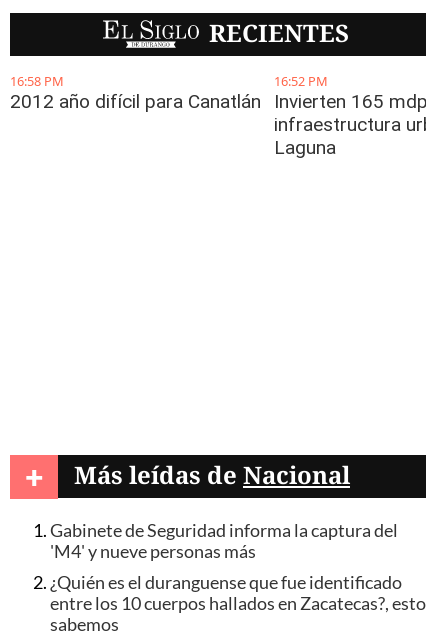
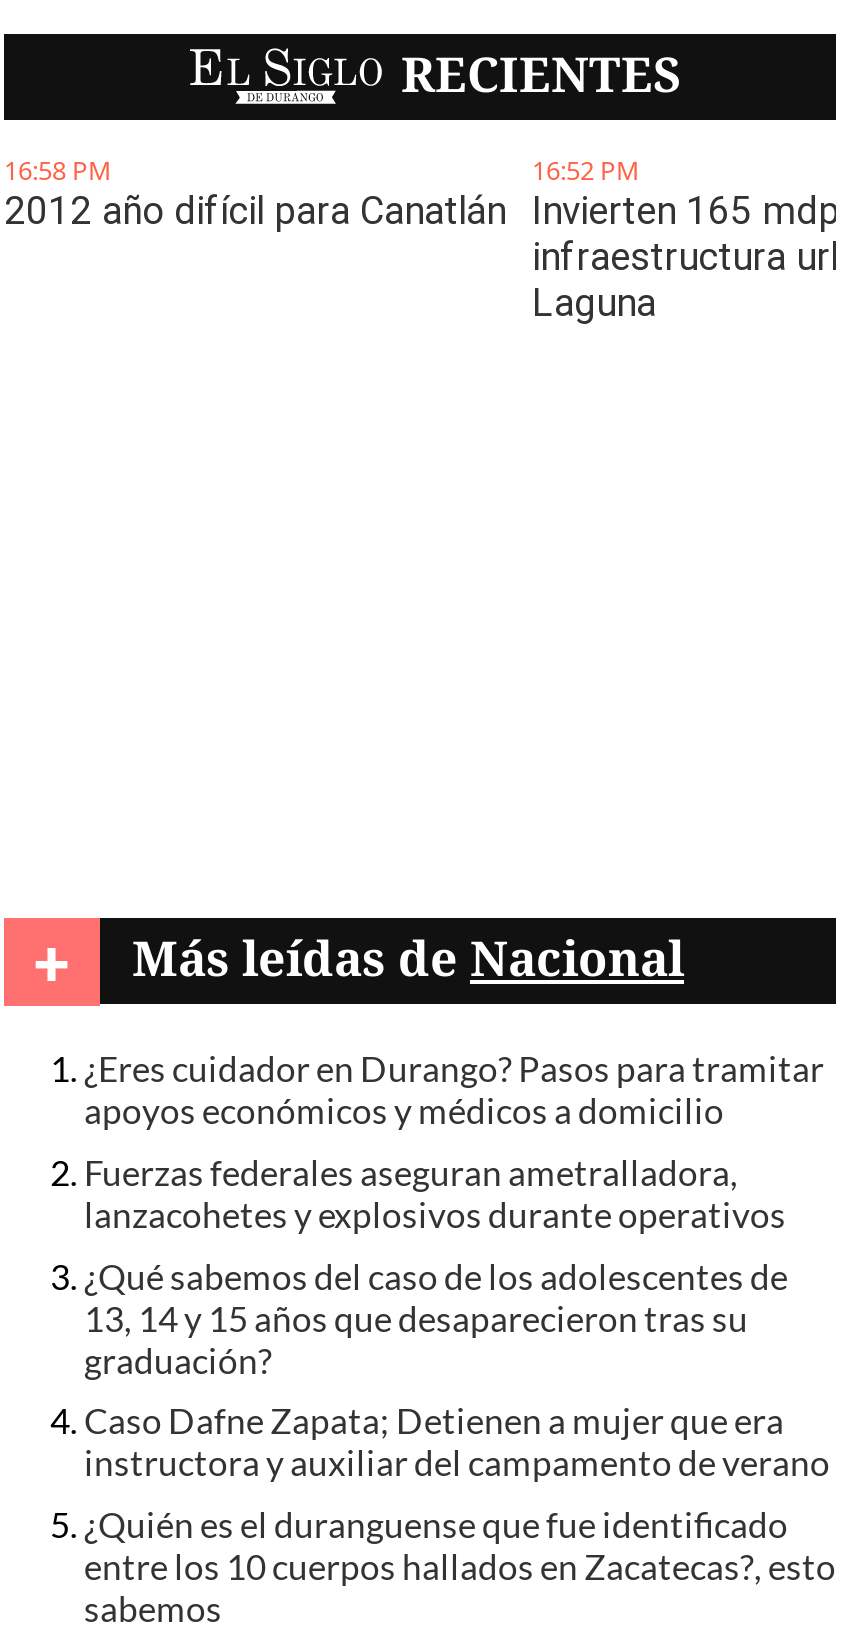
- Gabinete de Seguridad informa la captura del
- 'M4' y nueve personas más
+ ¿Eres cuidador en Durango? Pasos para tramitar
+ apoyos económicos y médicos a domicilio
+ Fuerzas federales aseguran ametralladora,
+ lanzacohetes y explosivos durante operativos
+ ¿Qué sabemos del caso de los adolescentes de
+ 13, 14 y 15 años que desaparecieron tras su
+ graduación?
+ Caso Dafne Zapata; Detienen a mujer que era
+ instructora y auxiliar del campamento de verano
